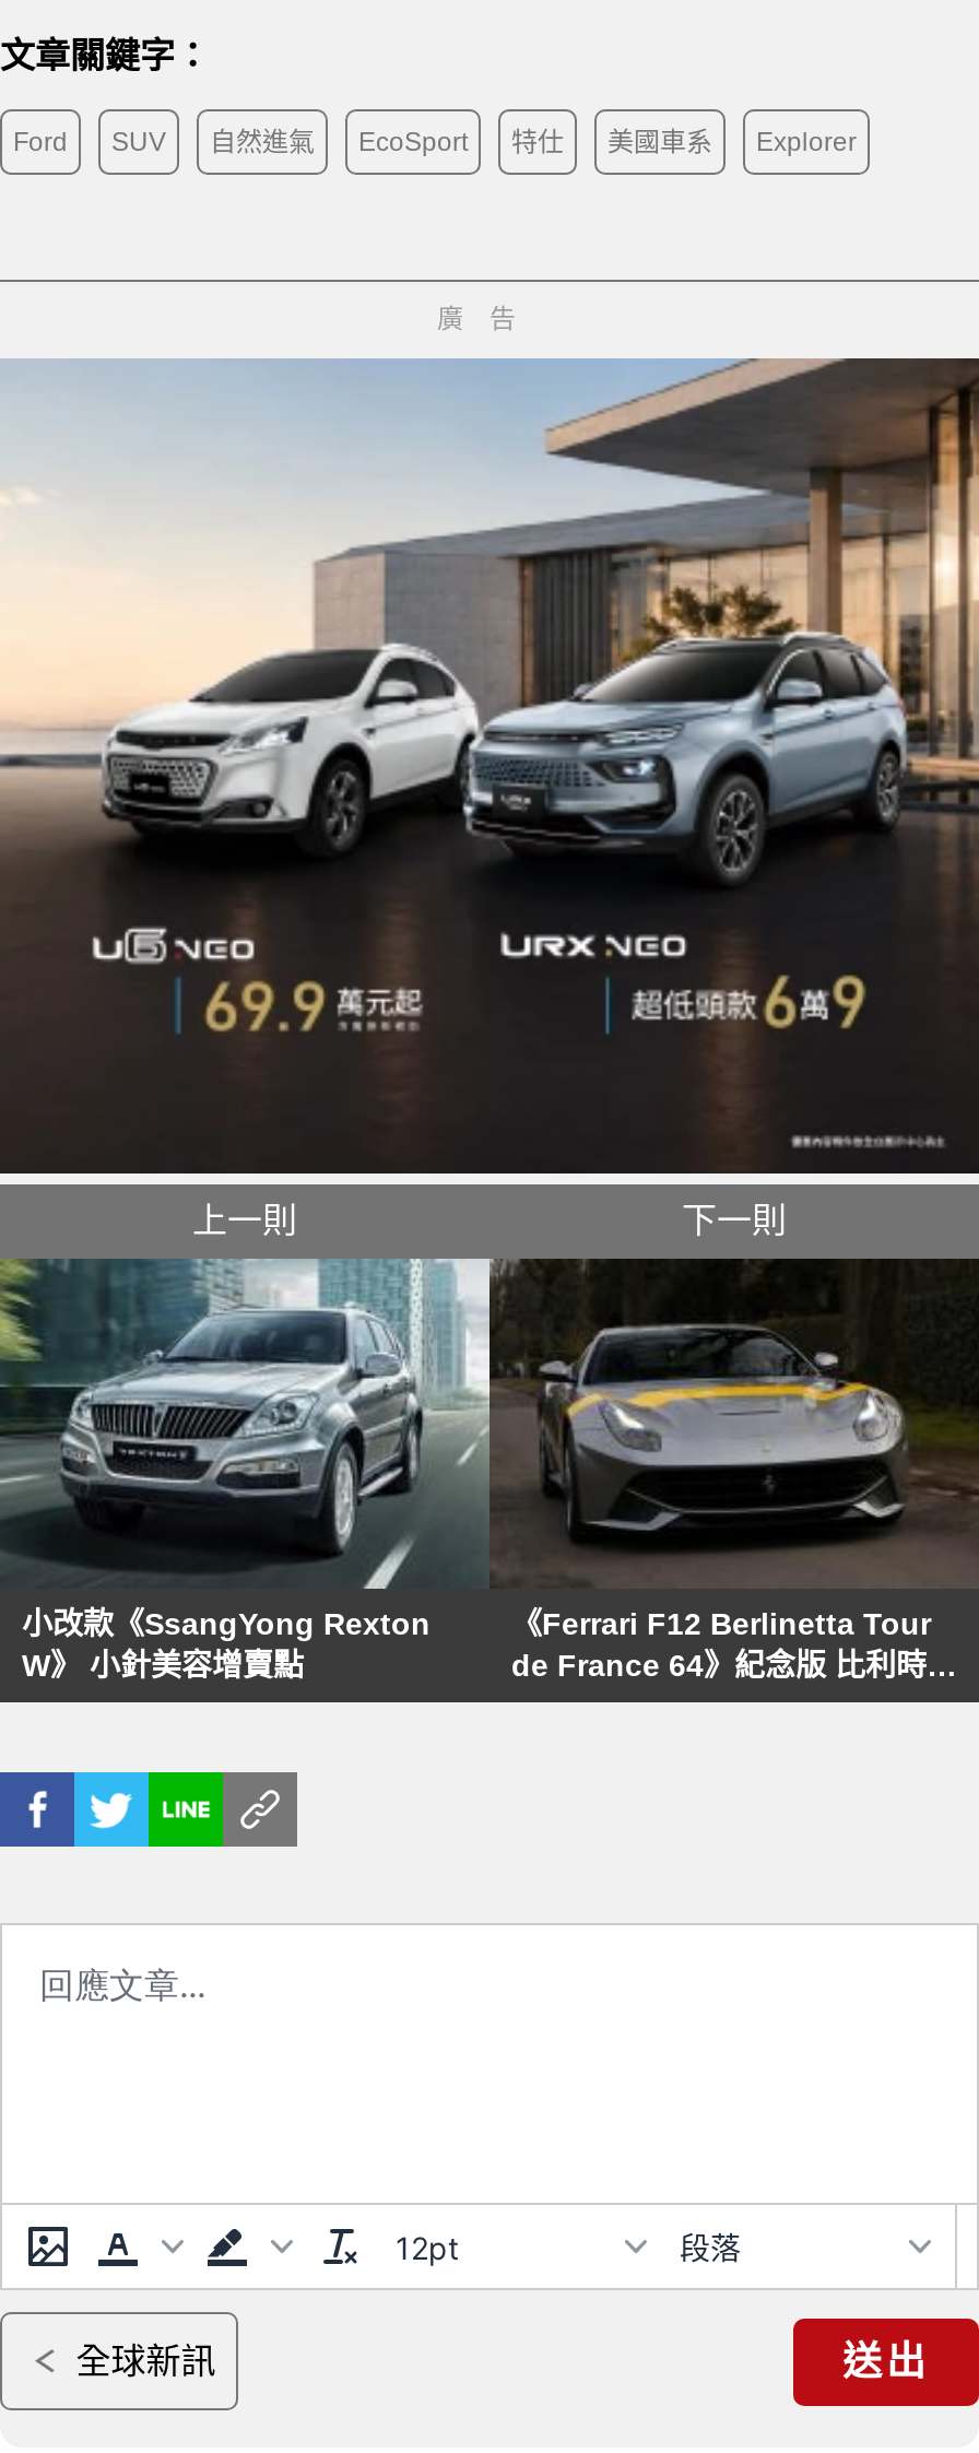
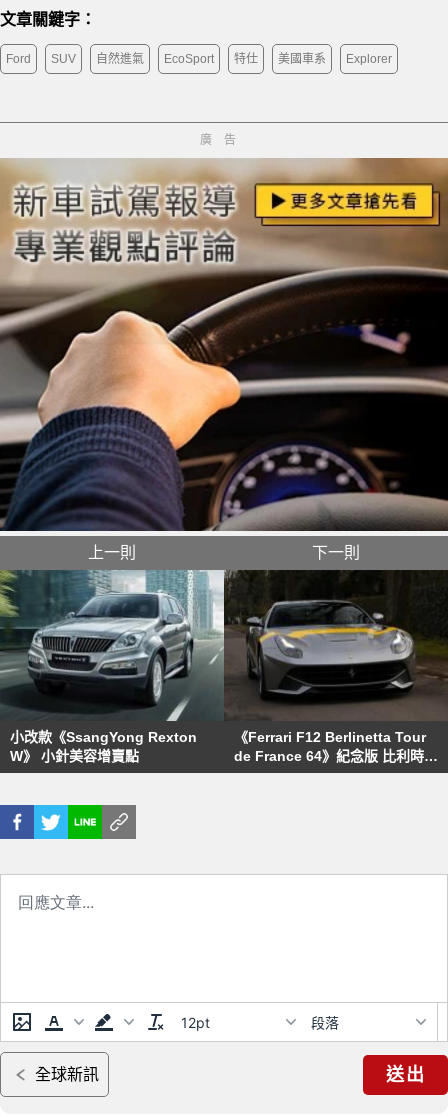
- [image]
+ [image]
